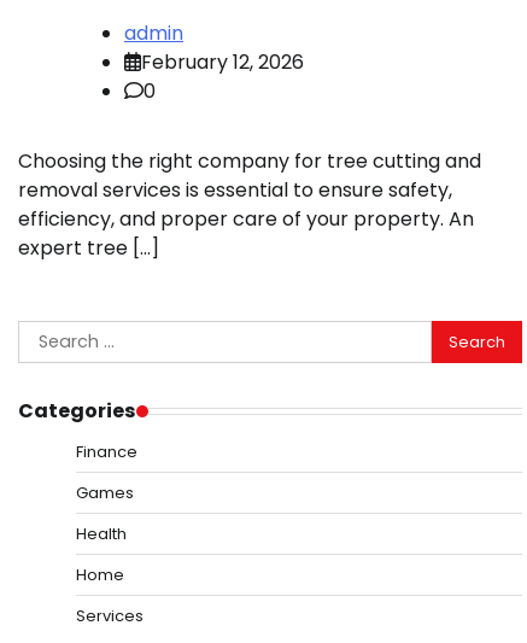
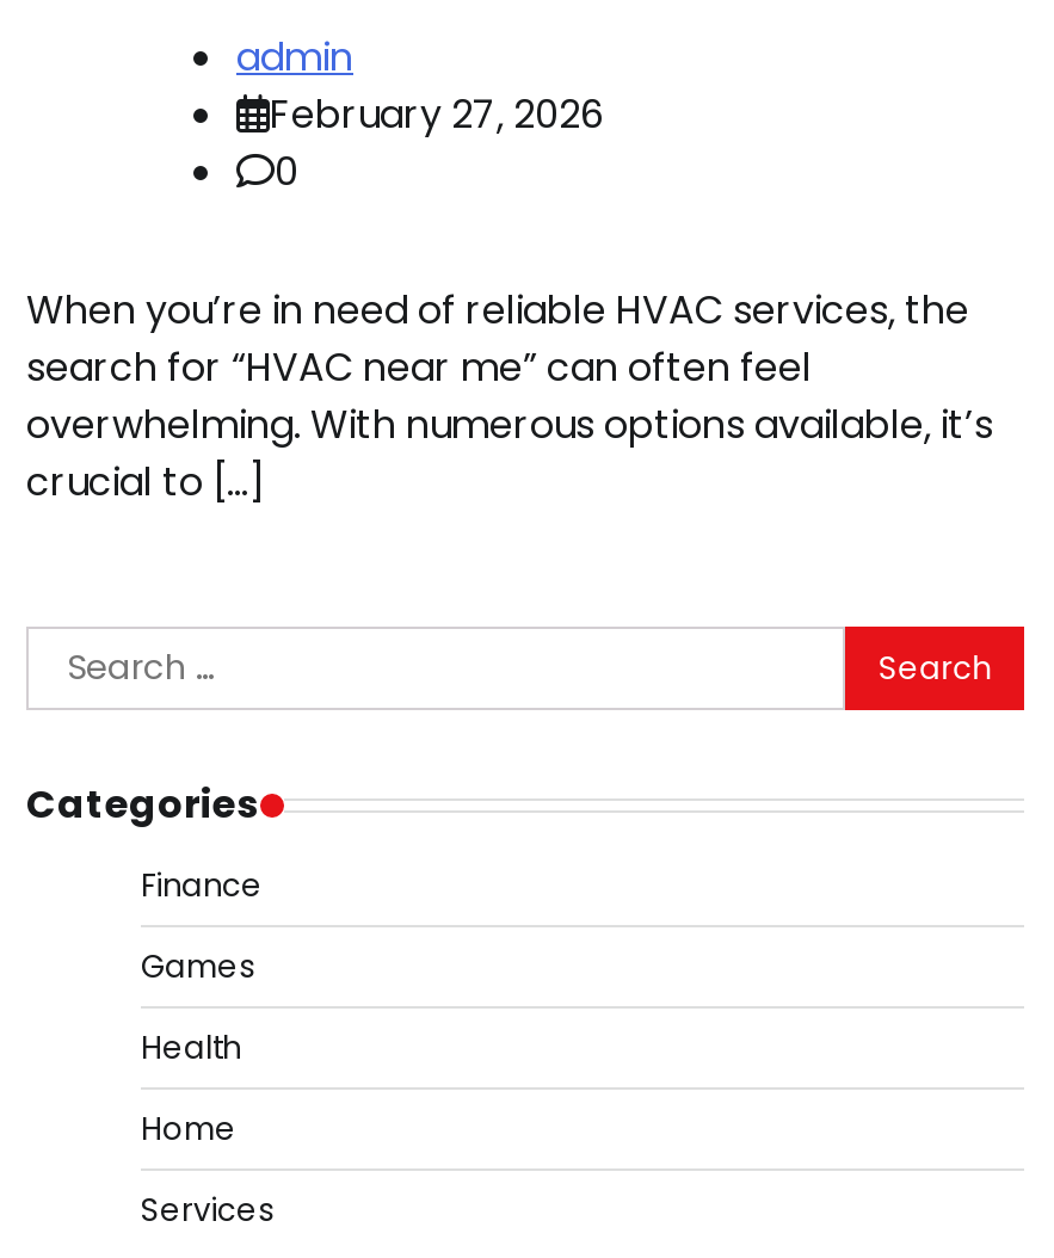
- February 12, 2026
+ February 27, 2026

- Choosing the right company for tree cutting and
- removal services is essential to ensure safety,
- efficiency, and proper care of your property. An
- expert tree […]
+ When you’re in need of reliable HVAC services, the
+ search for “HVAC near me” can often feel
+ overwhelming. With numerous options available, it’s
+ crucial to […]
